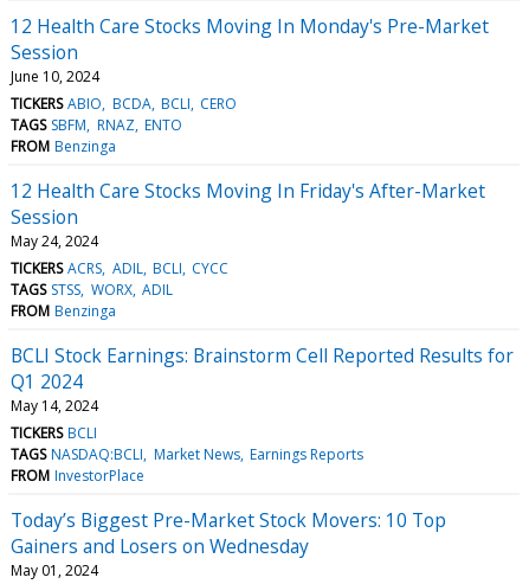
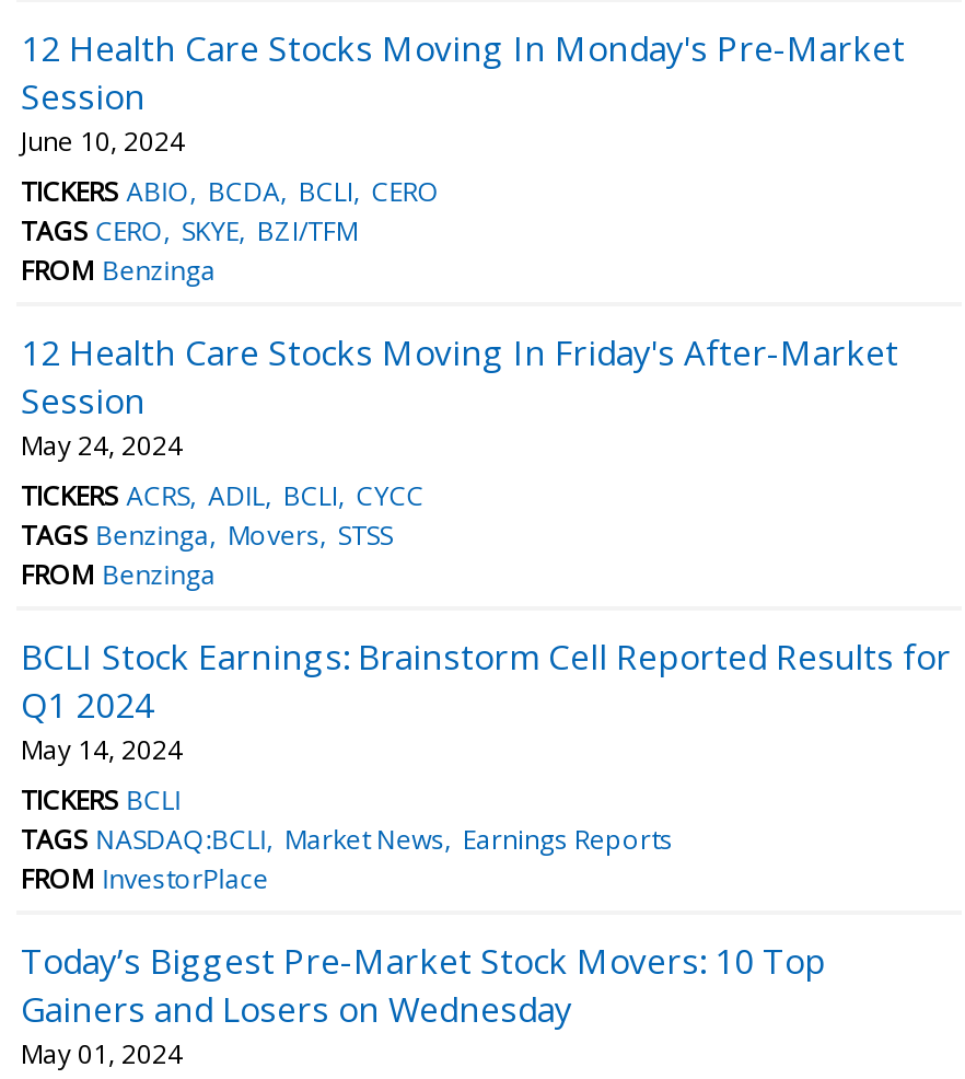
- TAGS SBFM RNAZ ENTO
+ TAGS CERO SKYE BZI/TFM

- TAGS STSS WORX ADIL
+ TAGS Benzinga Movers STSS
